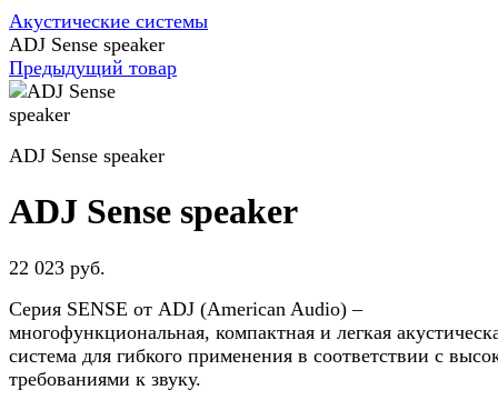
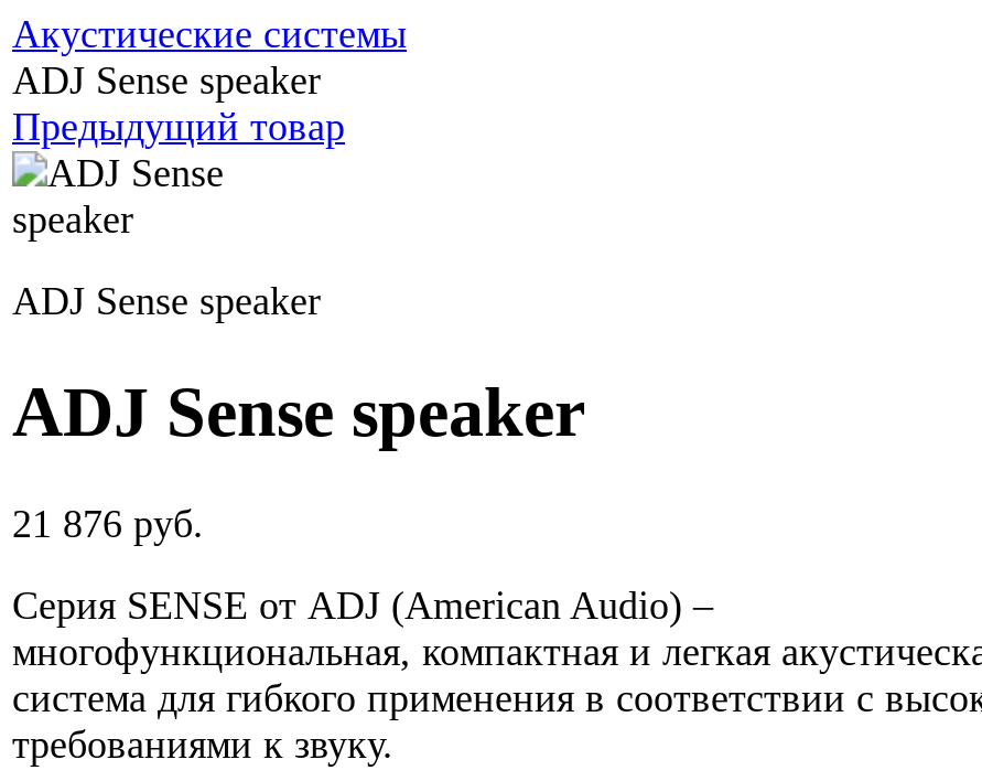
- 22 023 руб.
+ 21 876 руб.
